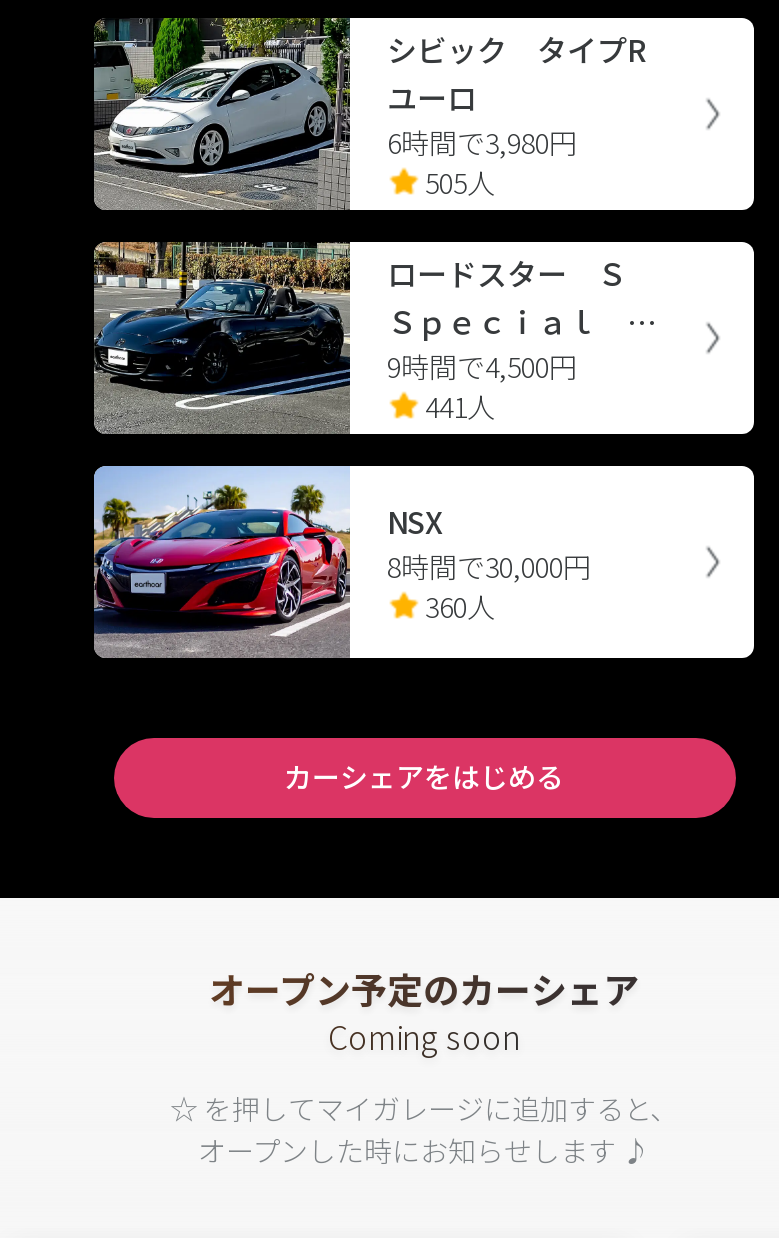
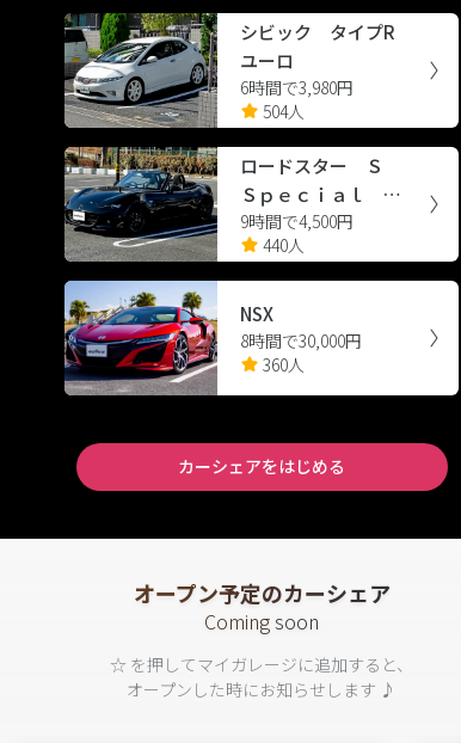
- 505人
+ 504人

- 441人
+ 440人
